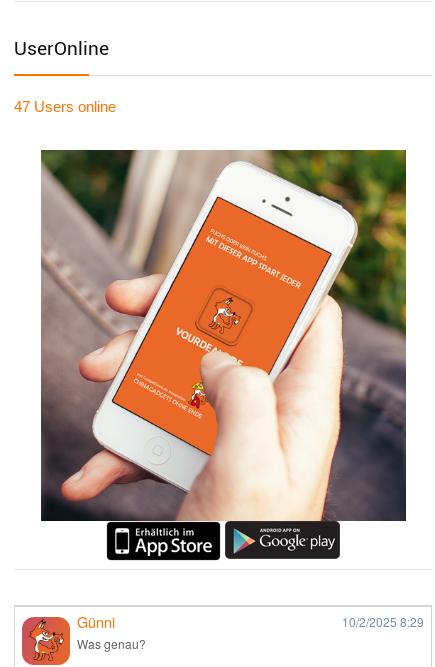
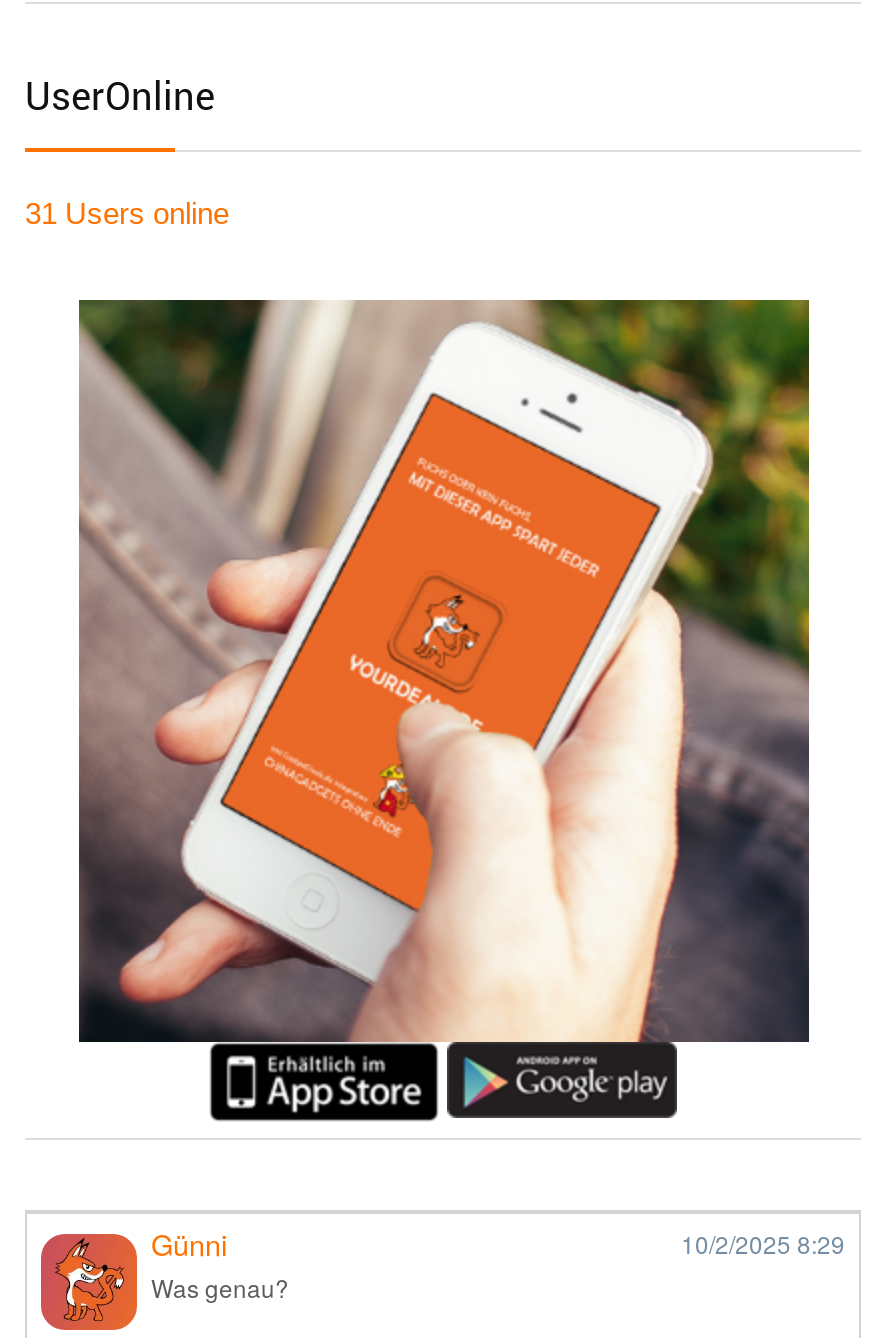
- 47 Users online
+ 31 Users online
